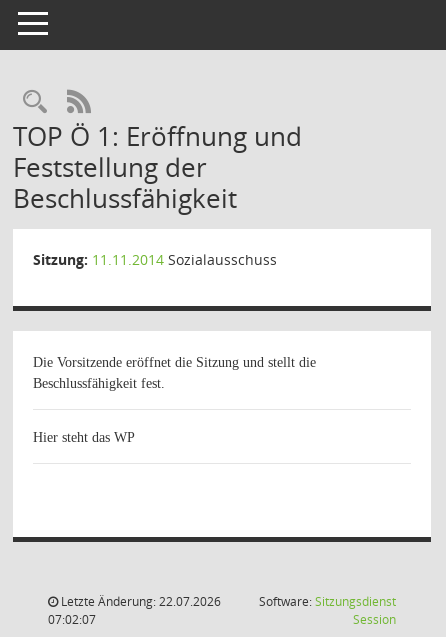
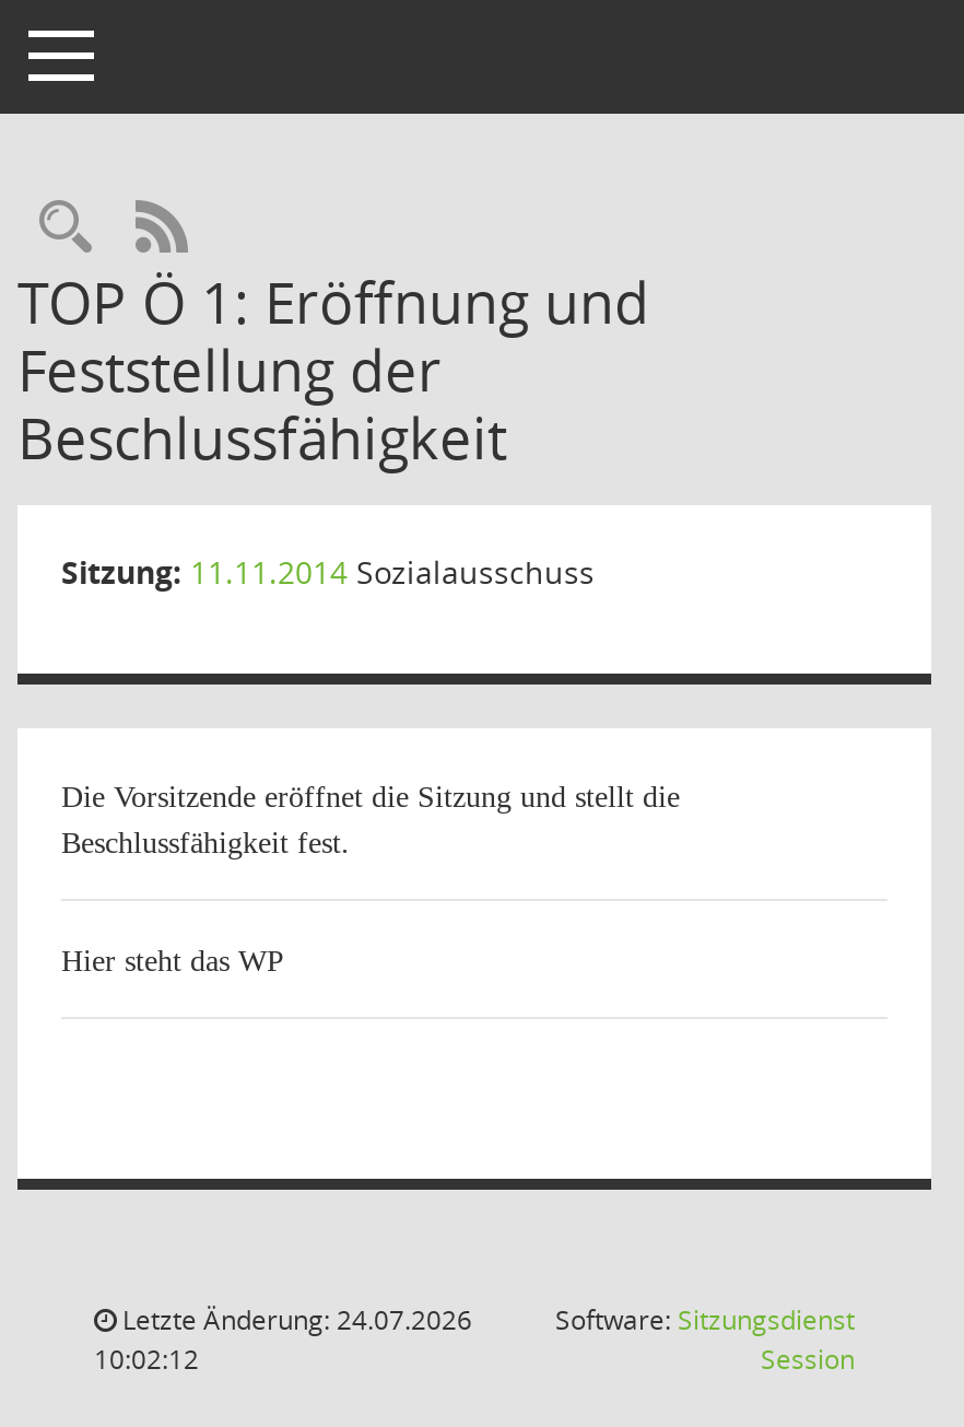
- Letzte Änderung: 22.07.2026
+ Letzte Änderung: 24.07.2026

- 07:02:07
+ 10:02:12
